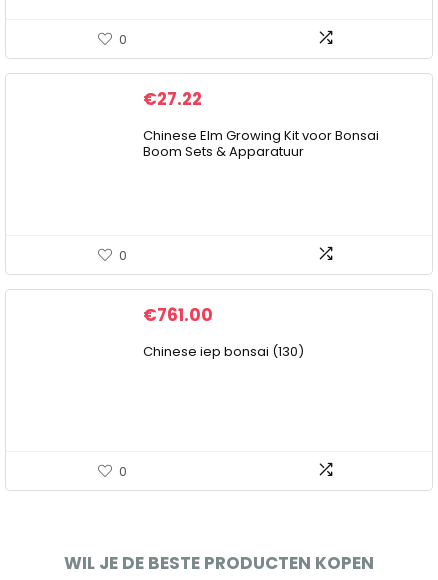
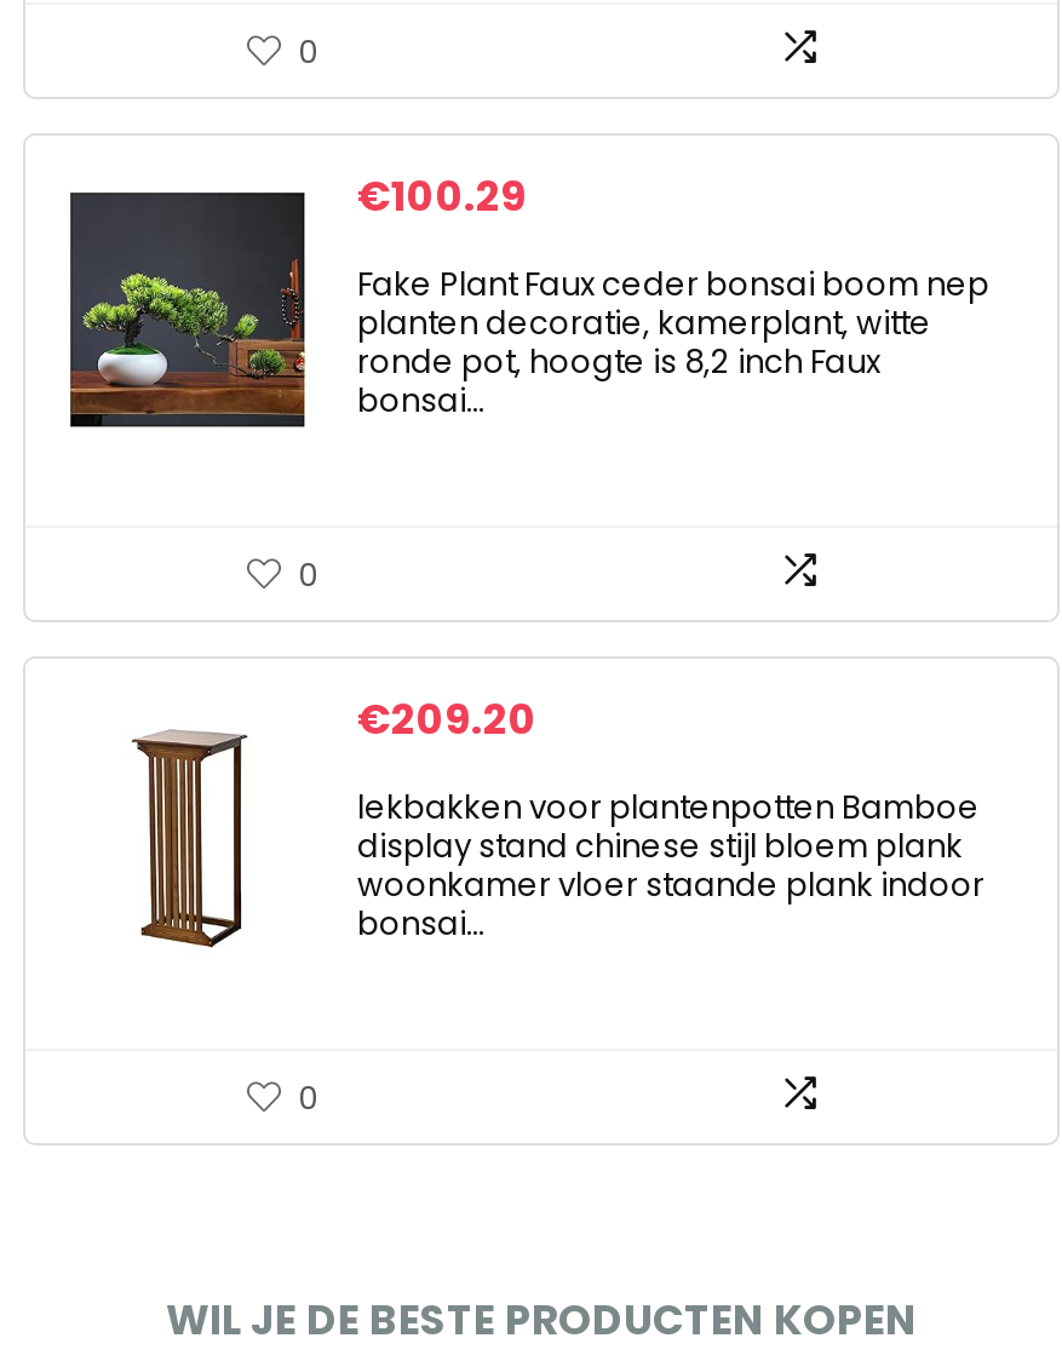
+ [image]

- €27.22
+ €100.29

- Chinese Elm Growing Kit voor Bonsai
- Boom Sets & Apparatuur
+ Fake Plant Faux ceder bonsai boom nep
+ planten decoratie, kamerplant, witte
+ ronde pot, hoogte is 8,2 inch Faux
+ bonsai…

+ [image]

- €761.00
+ €209.20

- Chinese iep bonsai (130)
+ lekbakken voor plantenpotten Bamboe
+ display stand chinese stijl bloem plank
+ woonkamer vloer staande plank indoor
+ bonsai…
